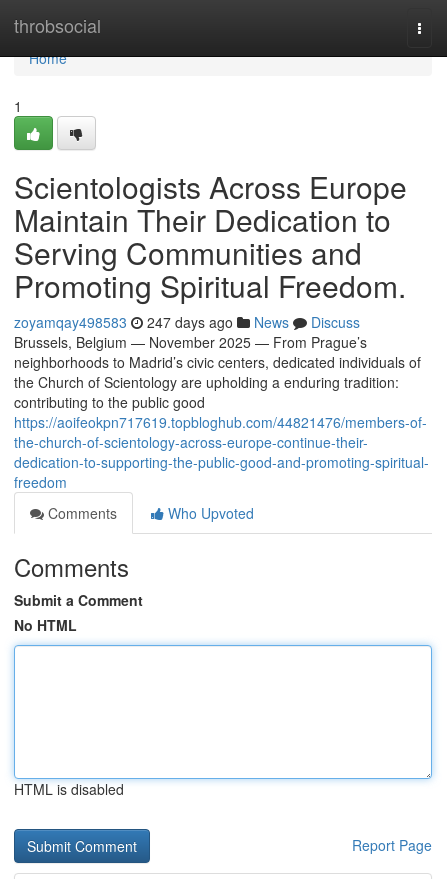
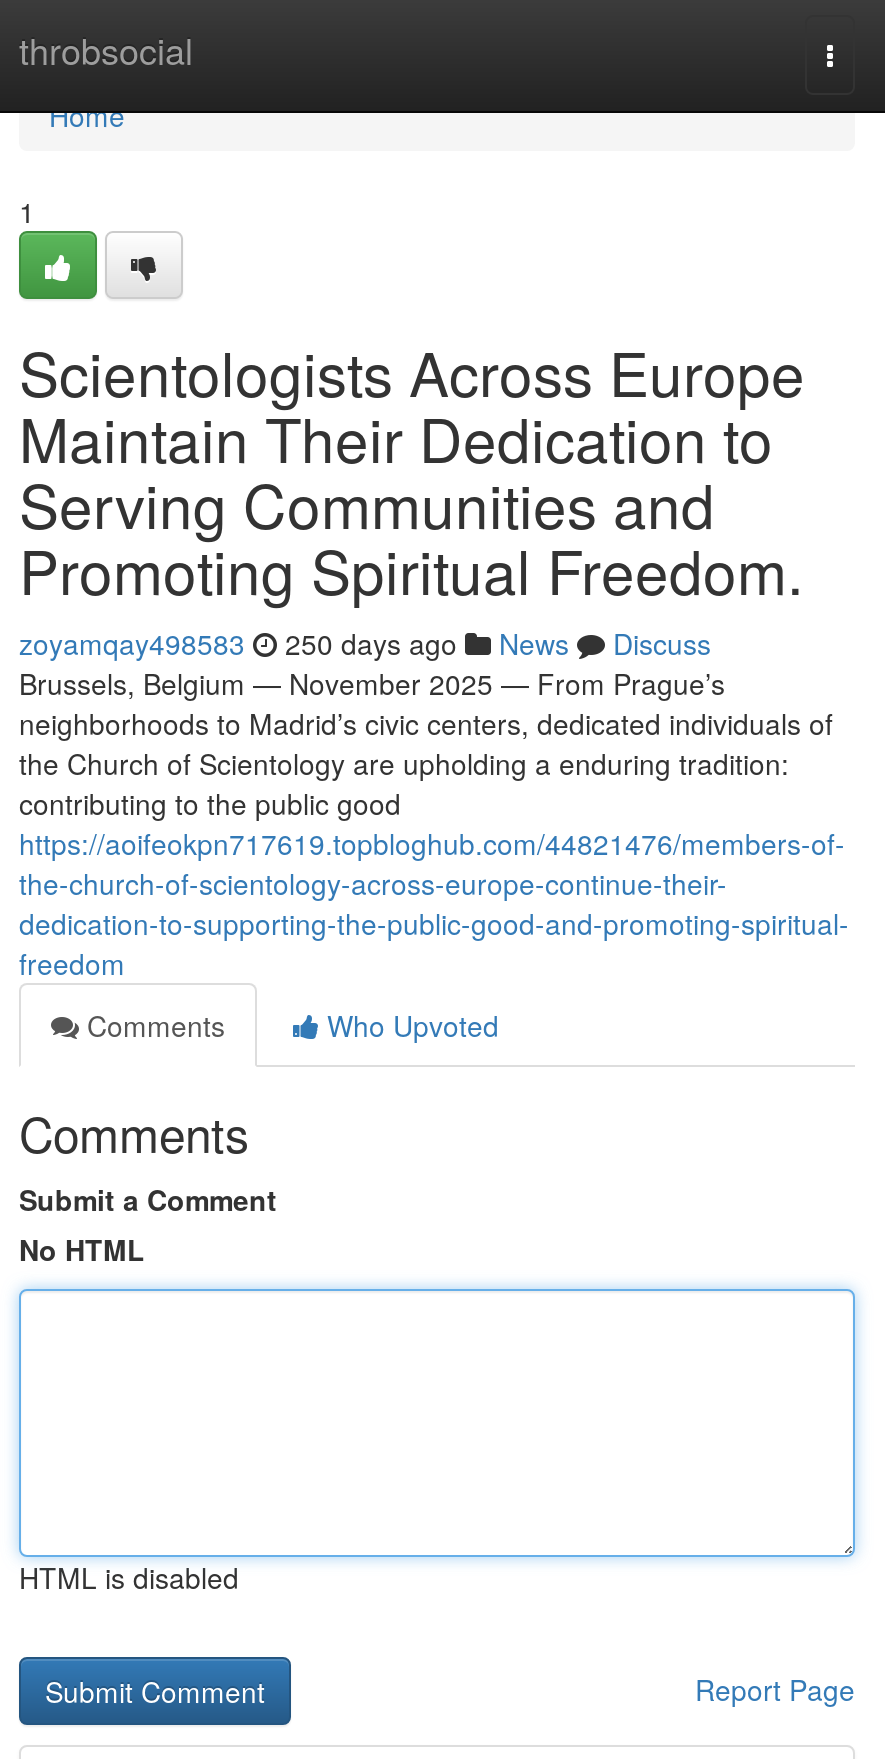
- zoyamqay498583 247 days ago News Discuss
+ zoyamqay498583 250 days ago News Discuss
